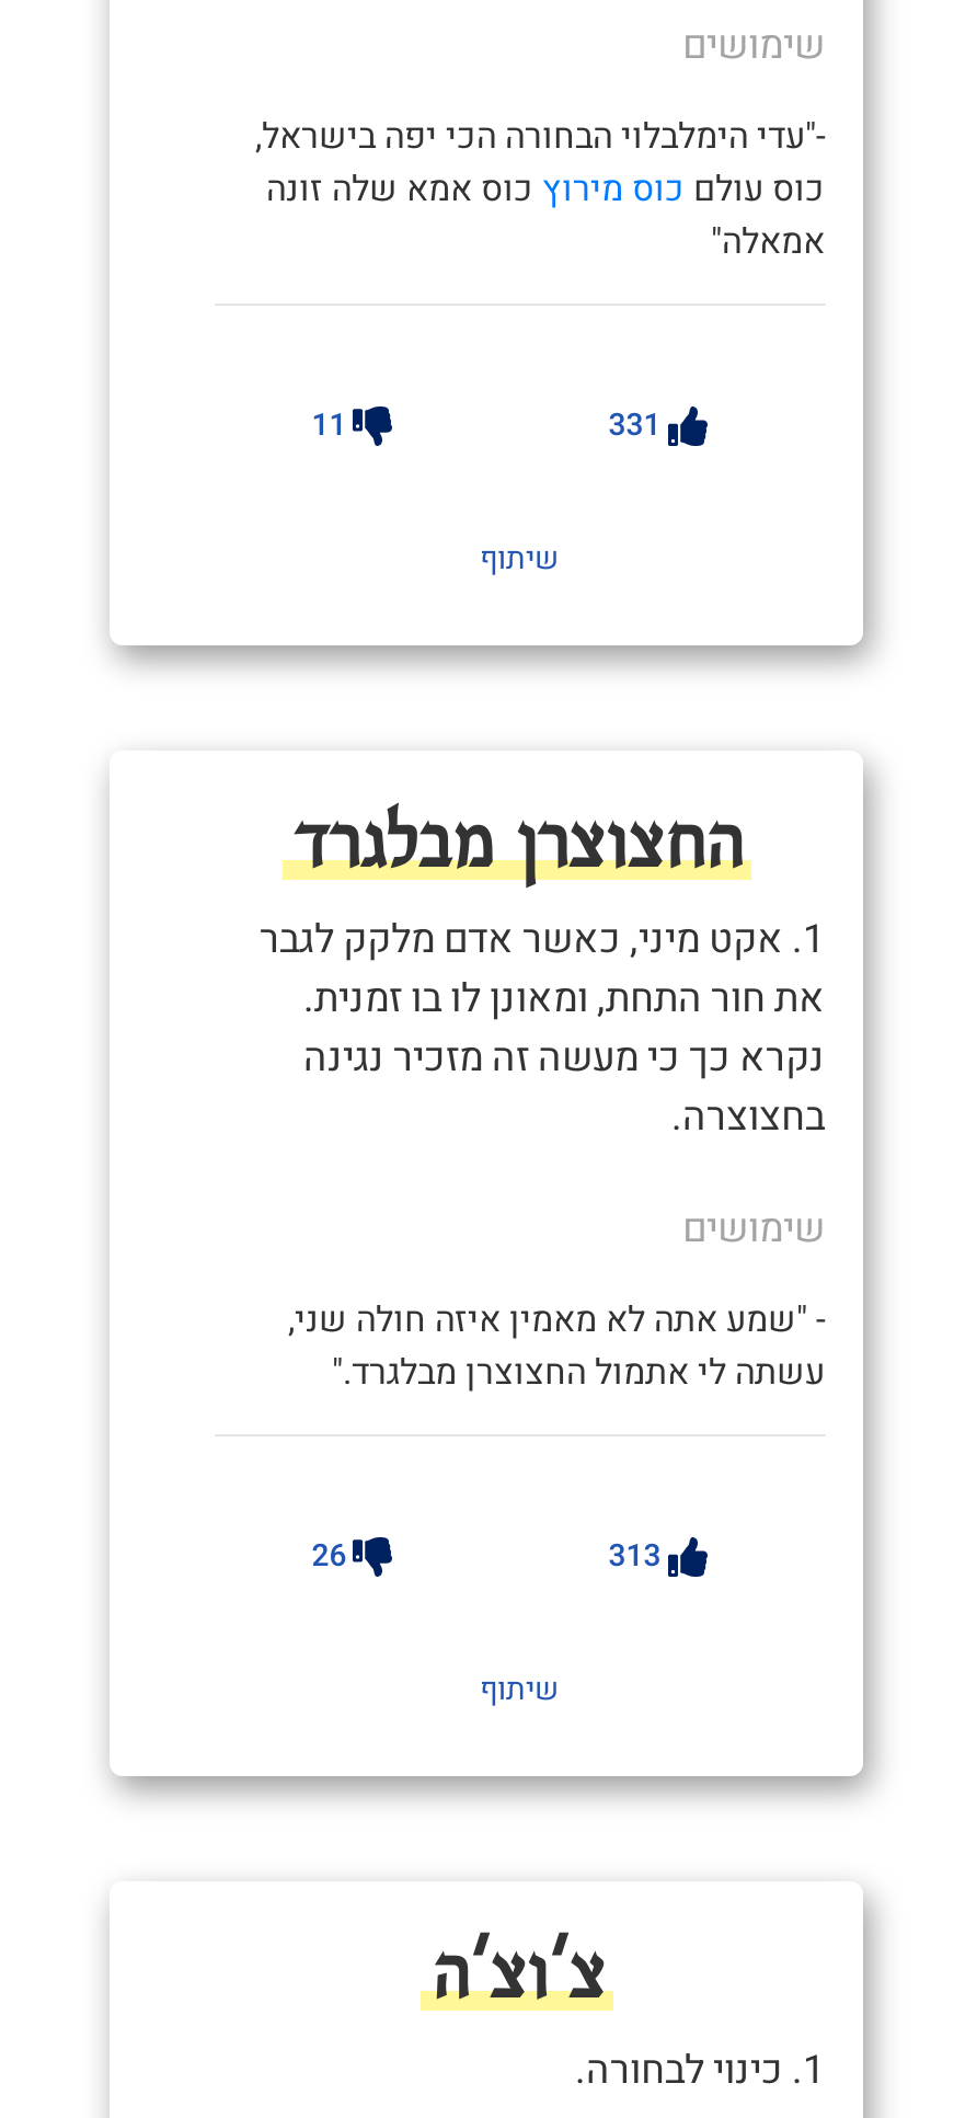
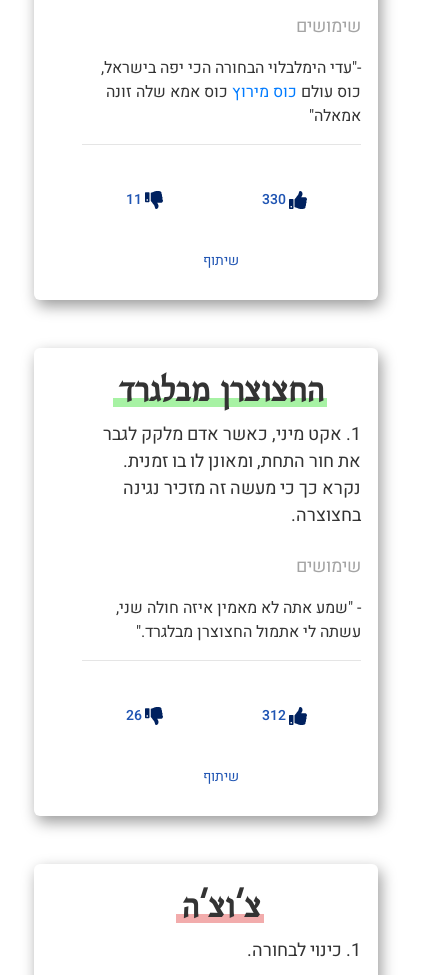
- 331
+ 330

- 313
+ 312
